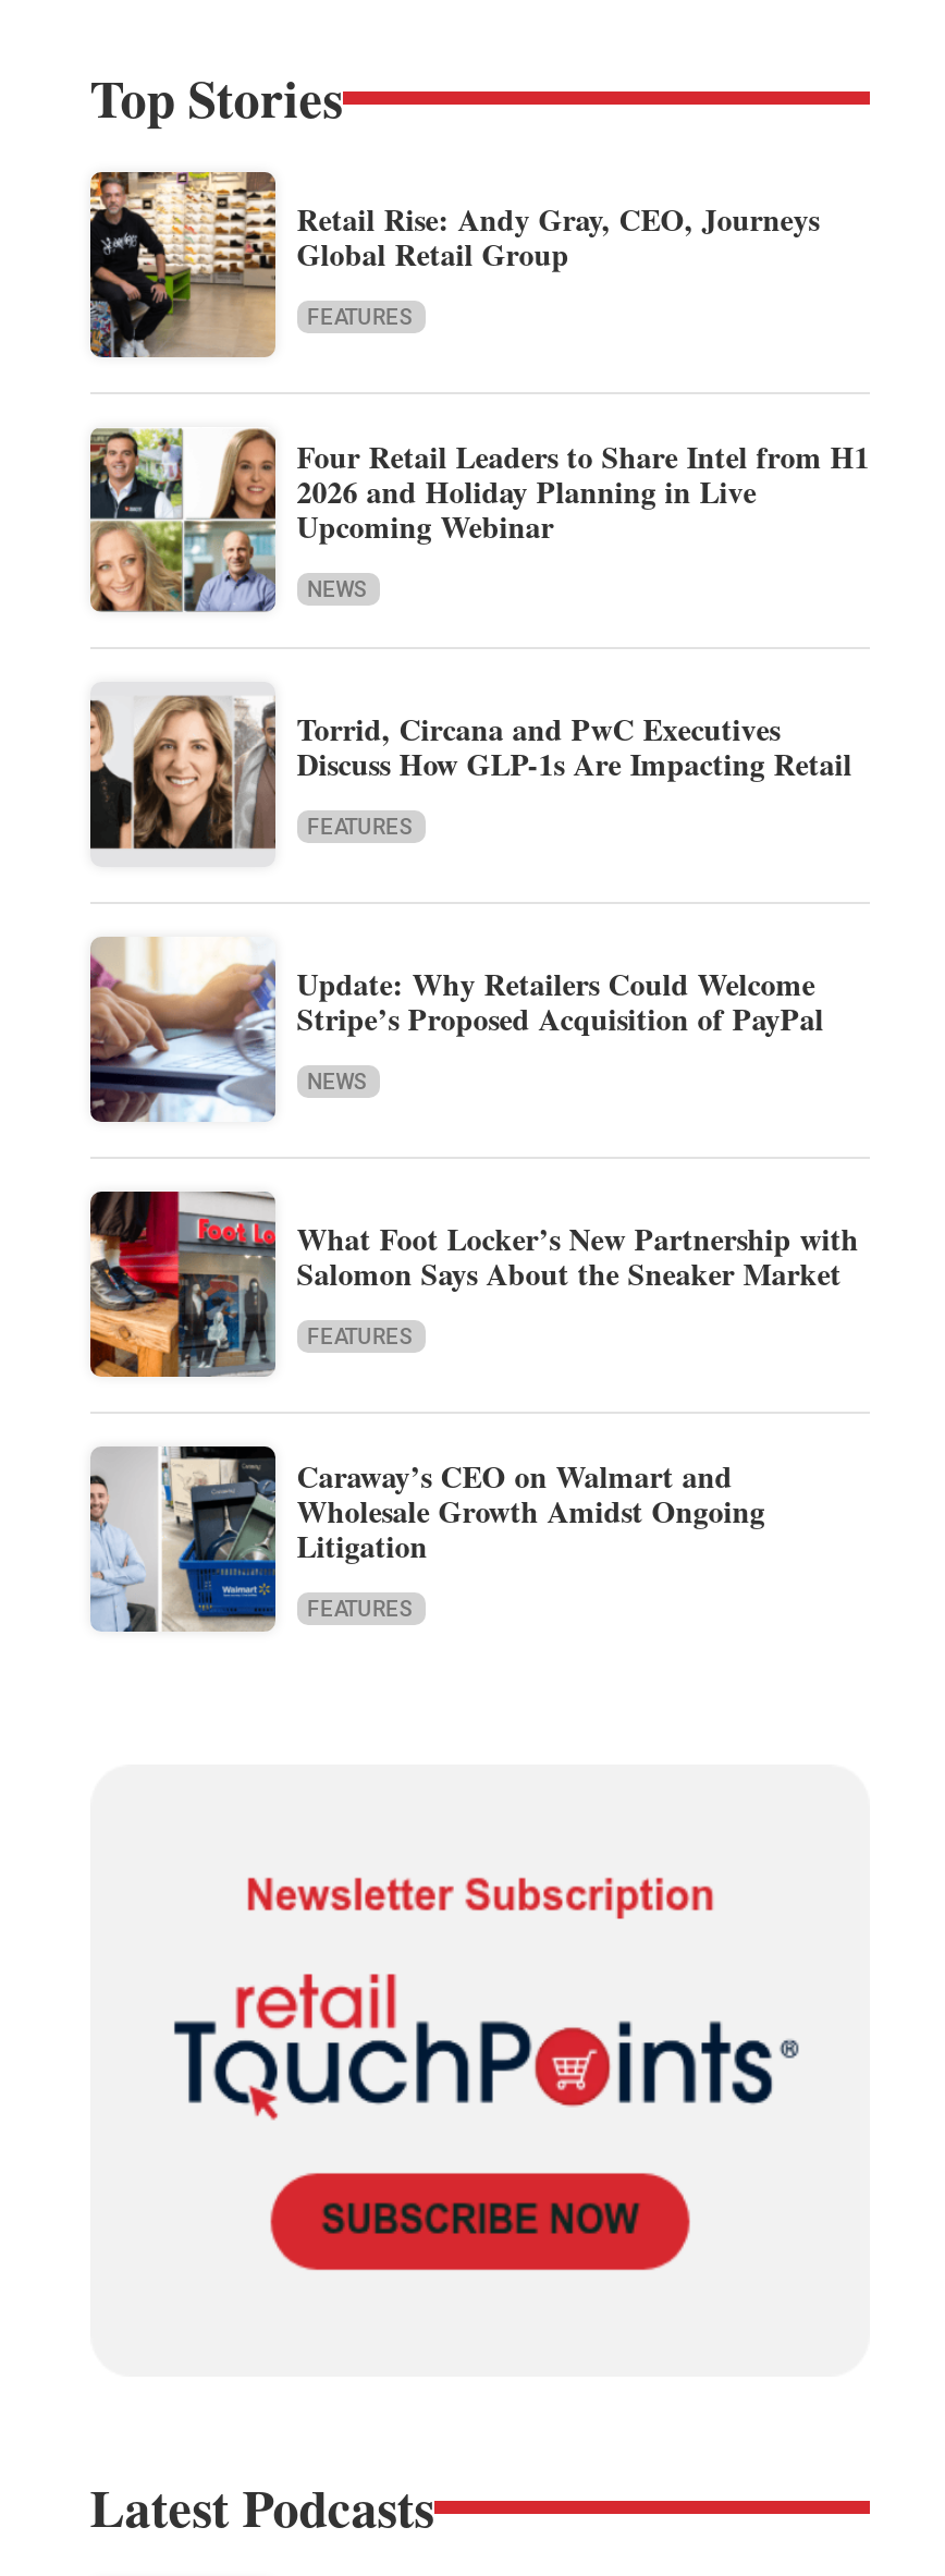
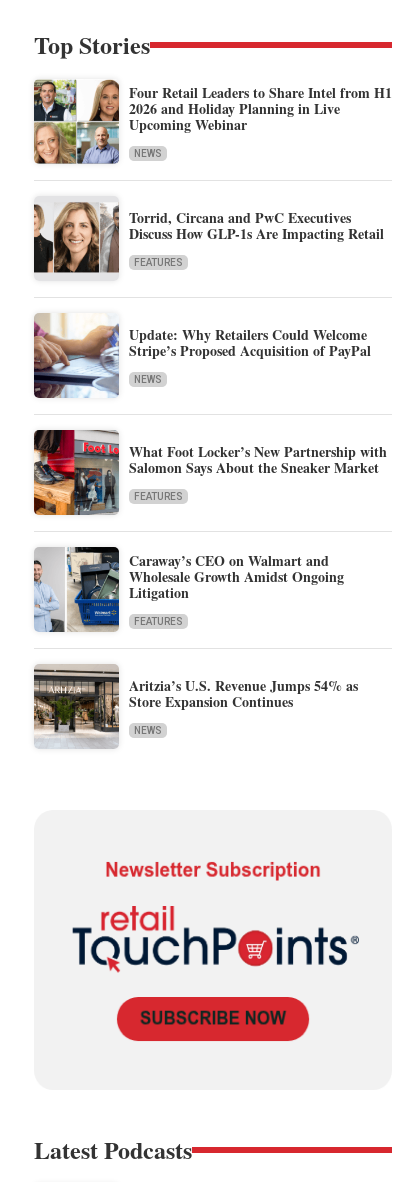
- [image]
- Retail Rise: Andy Gray, CEO, Journeys
- Global Retail Group
- FEATURES

moved up: [image] | Four Retail Leaders to Share Intel from H1 | 2026 and Holiday Planning in Live | ... | Litigation | FEATURES

+ [image]
+ Aritzia’s U.S. Revenue Jumps 54% as
+ Store Expansion Continues
+ NEWS
